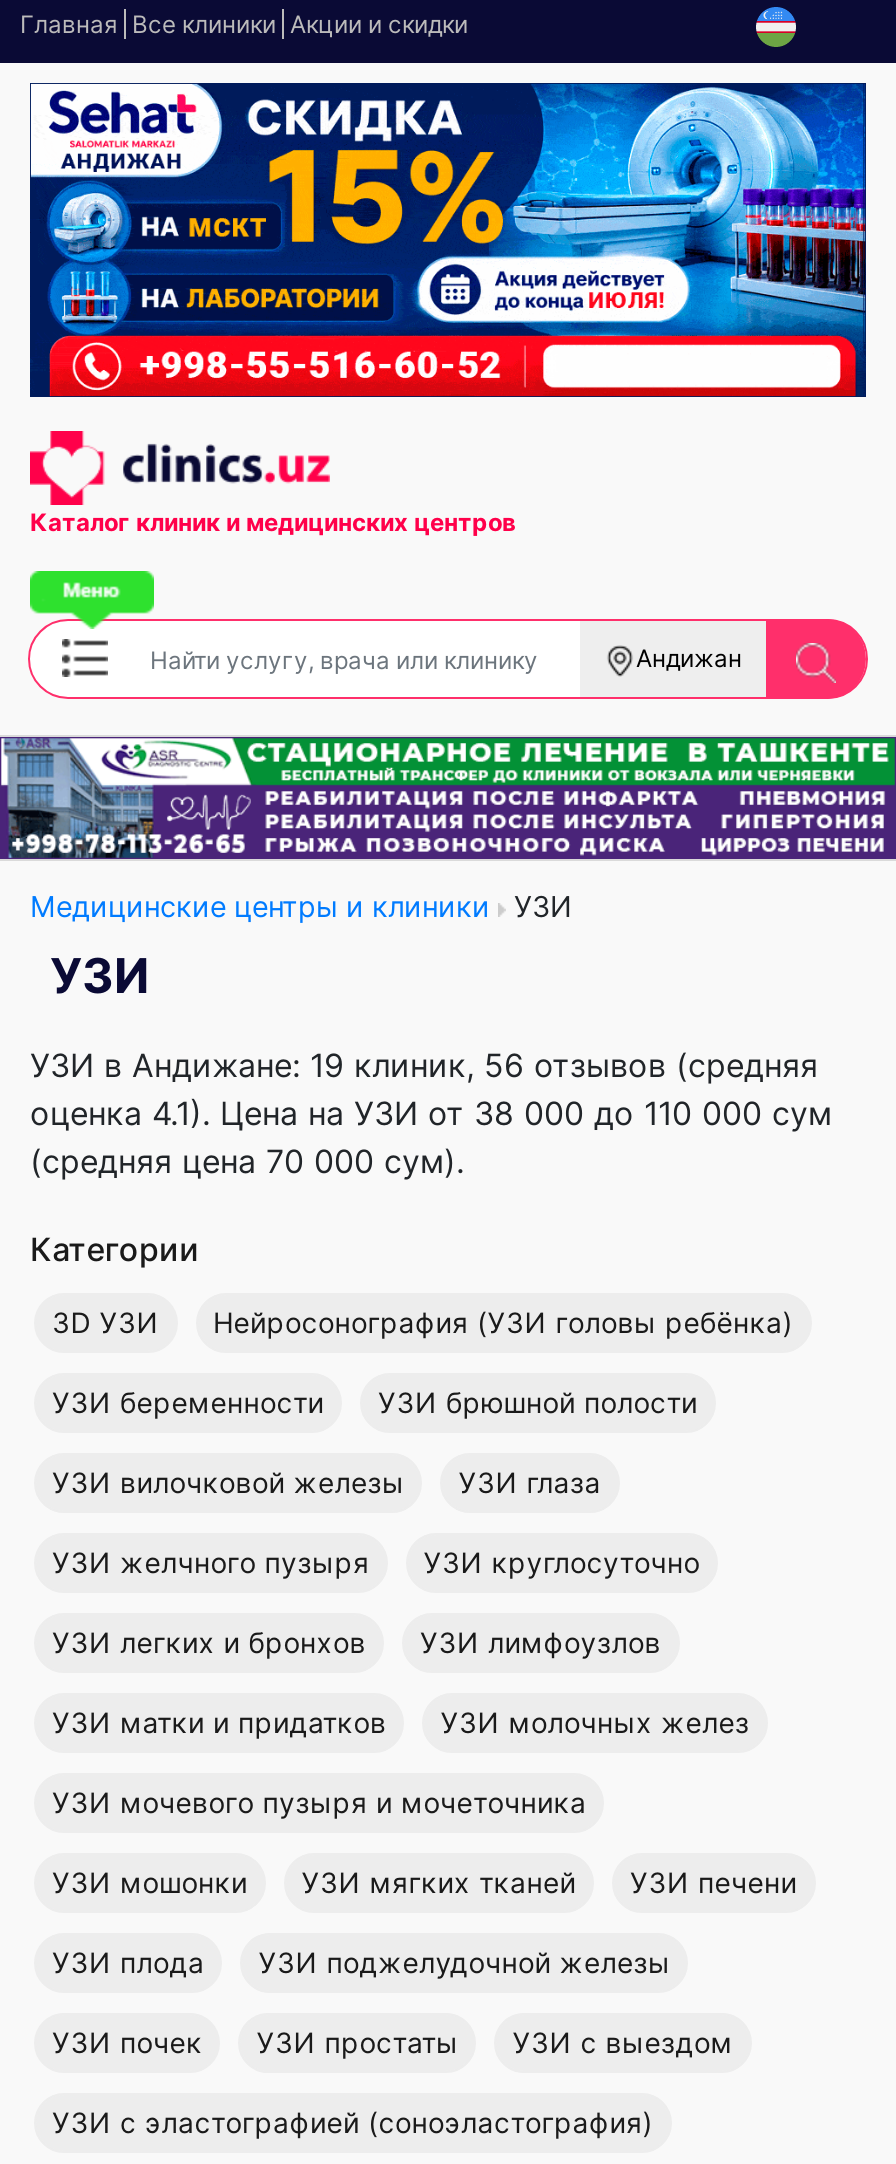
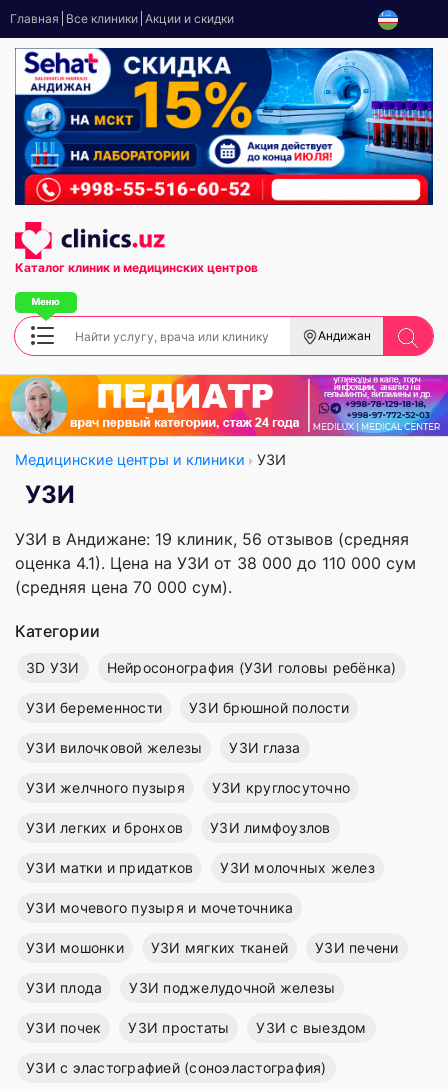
- [image]
+ [image]
